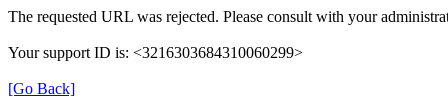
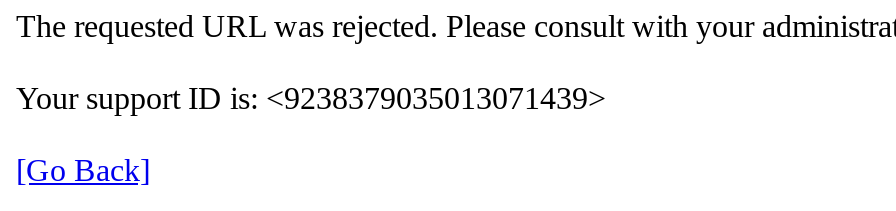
- Your support ID is: <3216303684310060299>
+ Your support ID is: <9238379035013071439>
